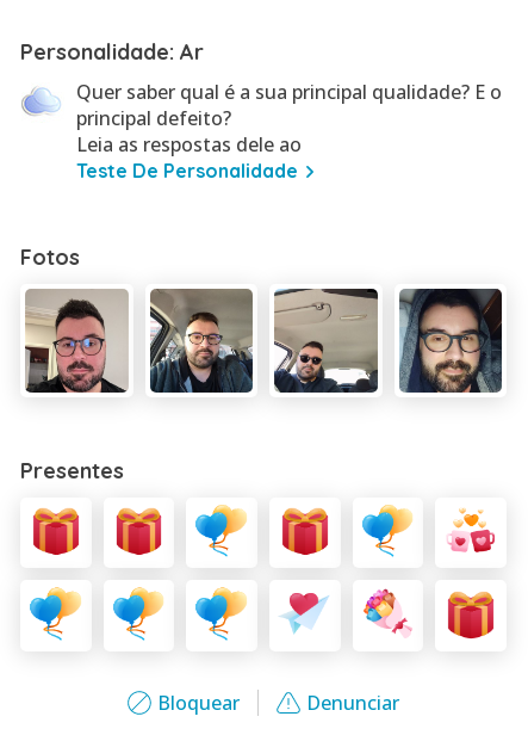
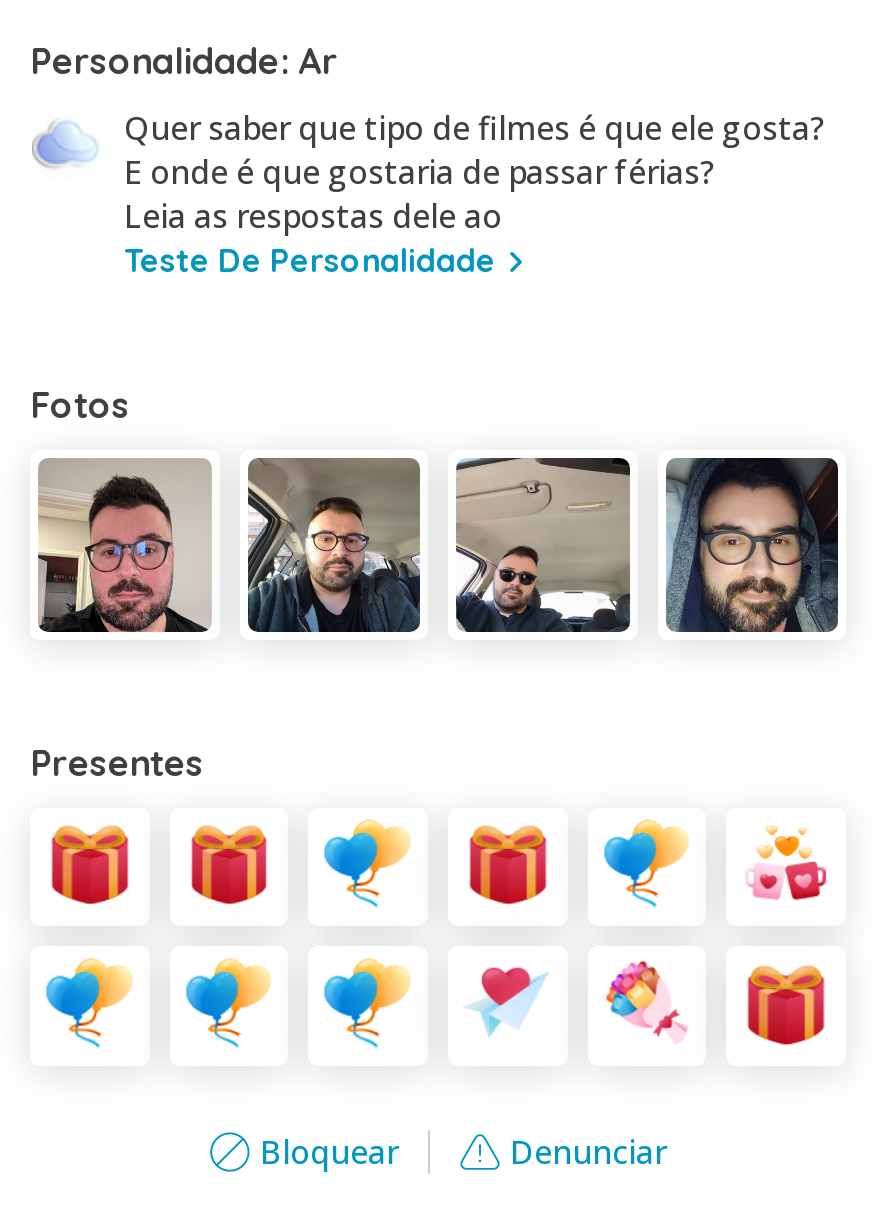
- Quer saber qual é a sua principal qualidade? E o
- principal defeito?
+ Quer saber que tipo de filmes é que ele gosta?
+ E onde é que gostaria de passar férias?
